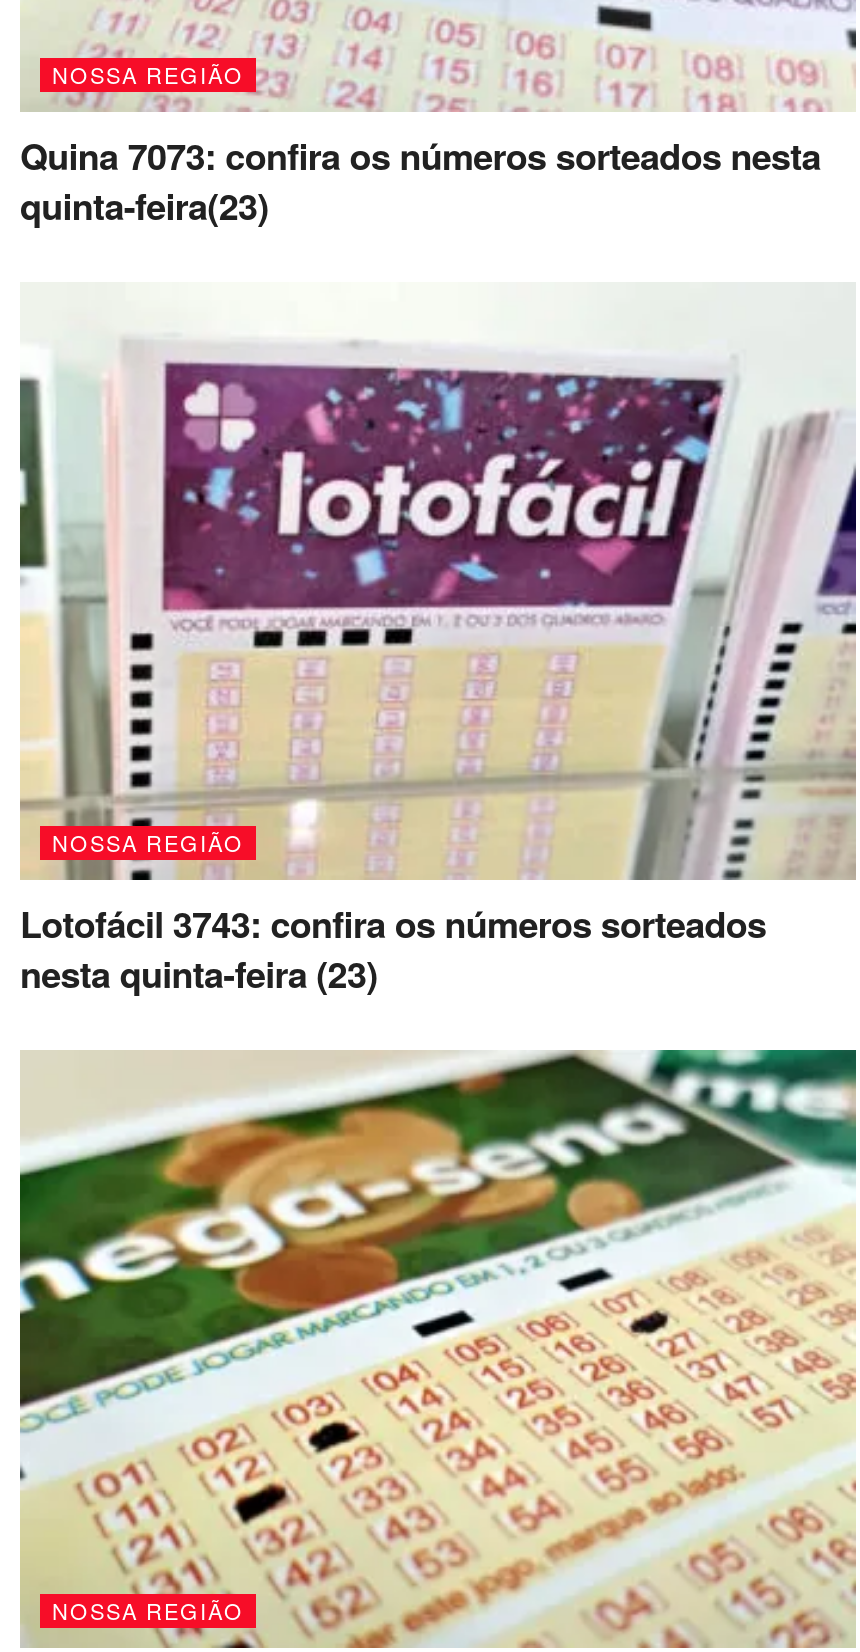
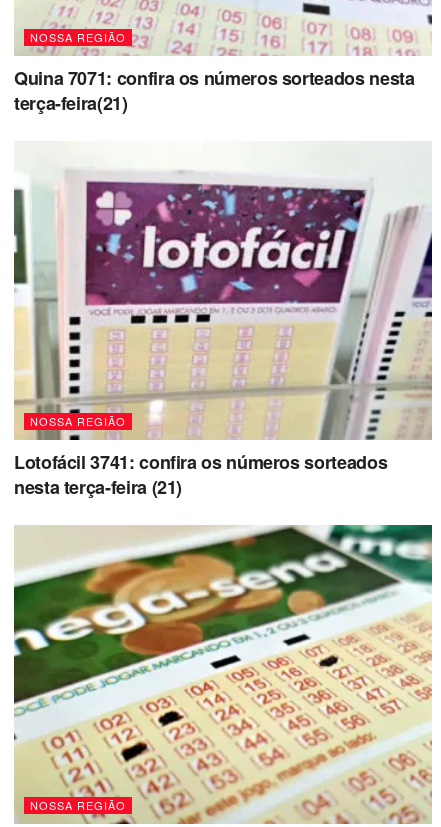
- Quina 7073: confira os números sorteados nesta
- quinta-feira(23)
+ Quina 7071: confira os números sorteados nesta
+ terça-feira(21)

- Lotofácil 3743: confira os números sorteados
+ Lotofácil 3741: confira os números sorteados

- nesta quinta-feira (23)
+ nesta terça-feira (21)
